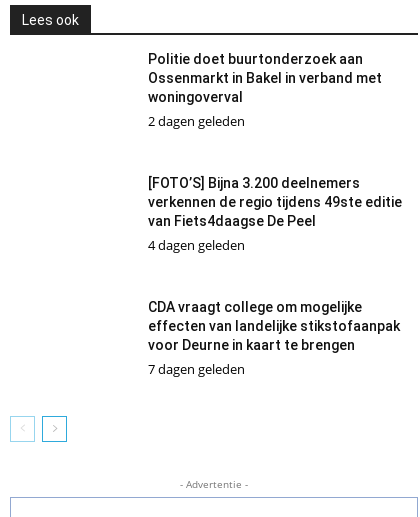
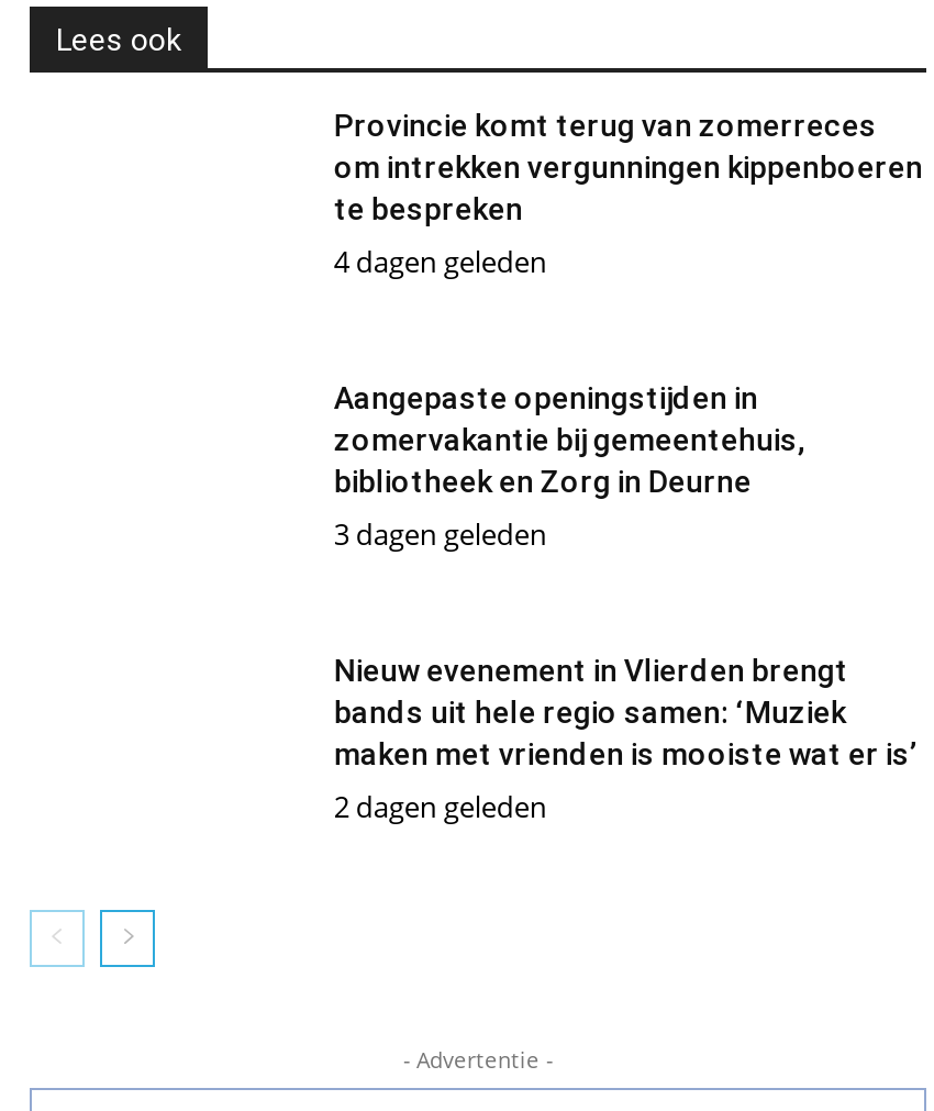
- Politie doet buurtonderzoek aan
- Ossenmarkt in Bakel in verband met
- woningoverval
+ Provincie komt terug van zomerreces
+ om intrekken vergunningen kippenboeren
+ te bespreken
+ Aangepaste openingstijden in
+ zomervakantie bij gemeentehuis,
+ bibliotheek en Zorg in Deurne
+ 3 dagen geleden
+ Nieuw evenement in Vlierden brengt
+ bands uit hele regio samen: ‘Muziek
+ maken met vrienden is mooiste wat er is’

moved down: 2 dagen geleden

- [FOTO’S] Bijna 3.200 deelnemers
- verkennen de regio tijdens 49ste editie
- van Fiets4daagse De Peel
- CDA vraagt college om mogelijke
- effecten van landelijke stikstofaanpak
- voor Deurne in kaart te brengen
- 7 dagen geleden

moved up: 4 dagen geleden
